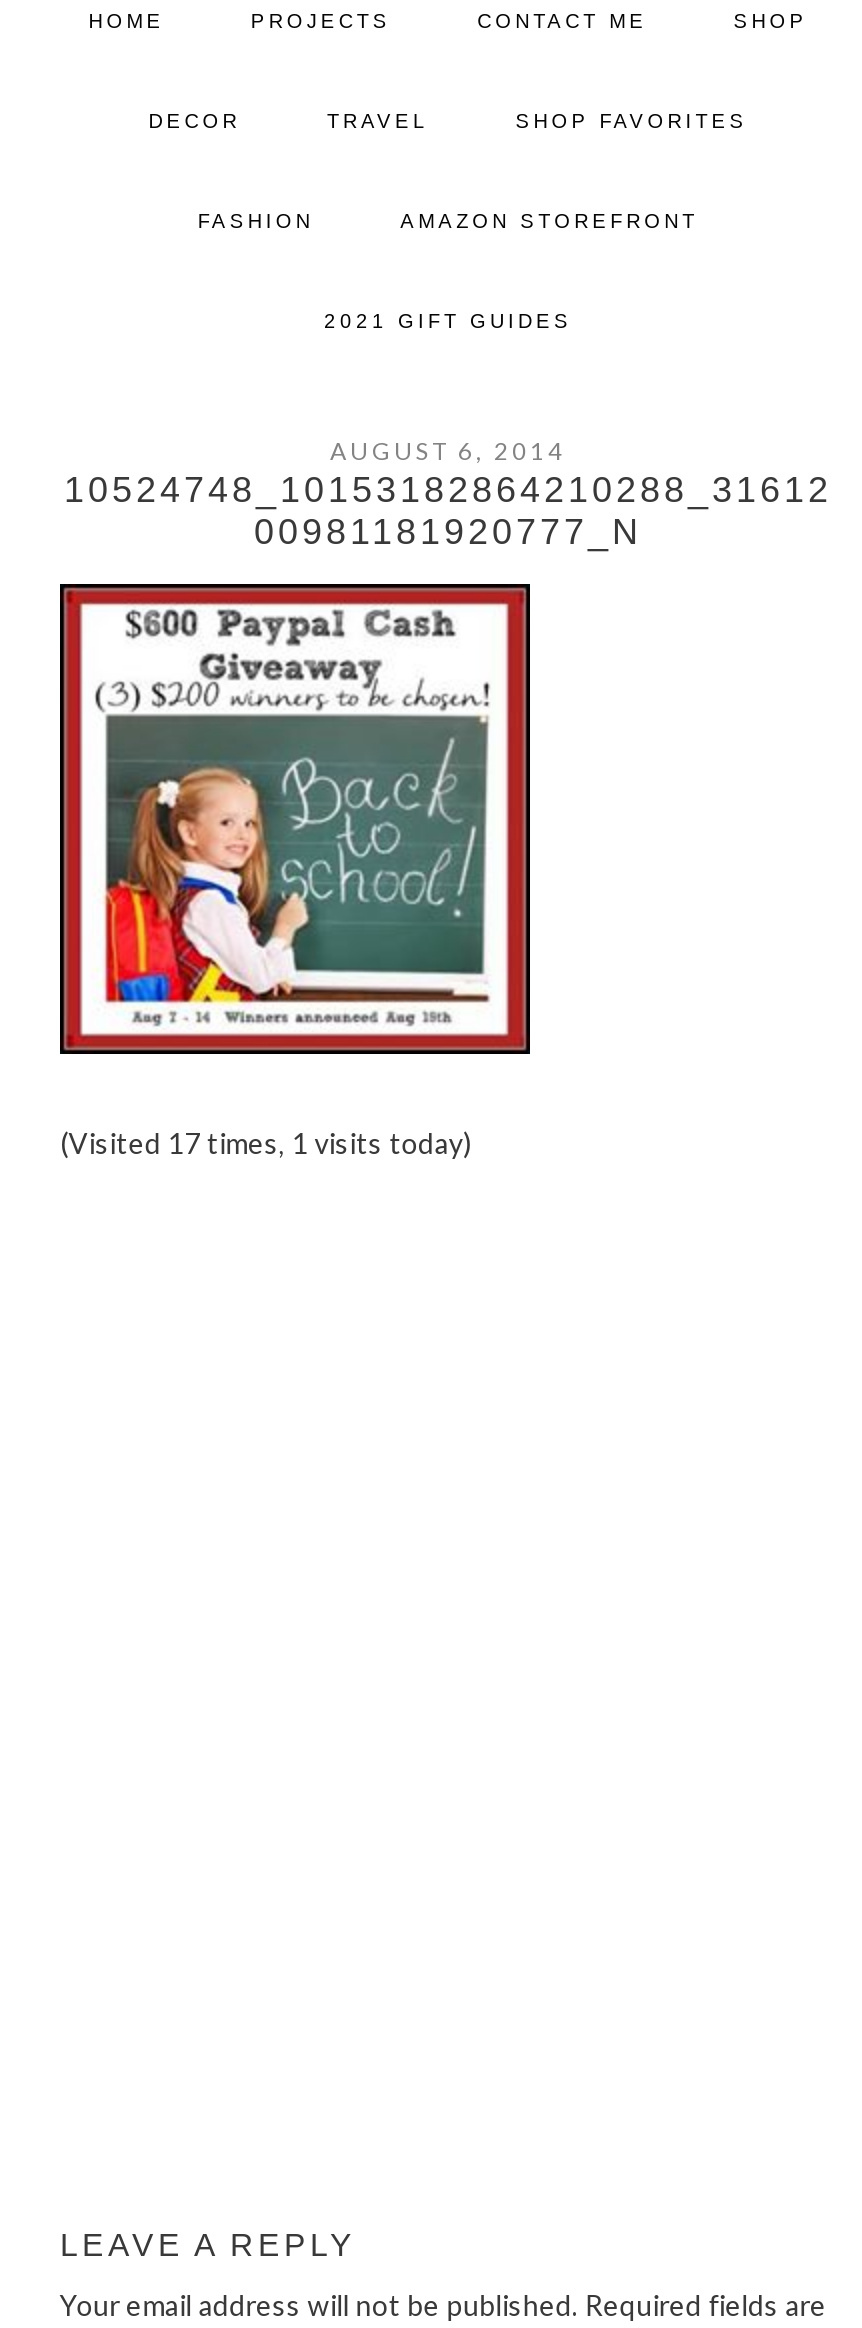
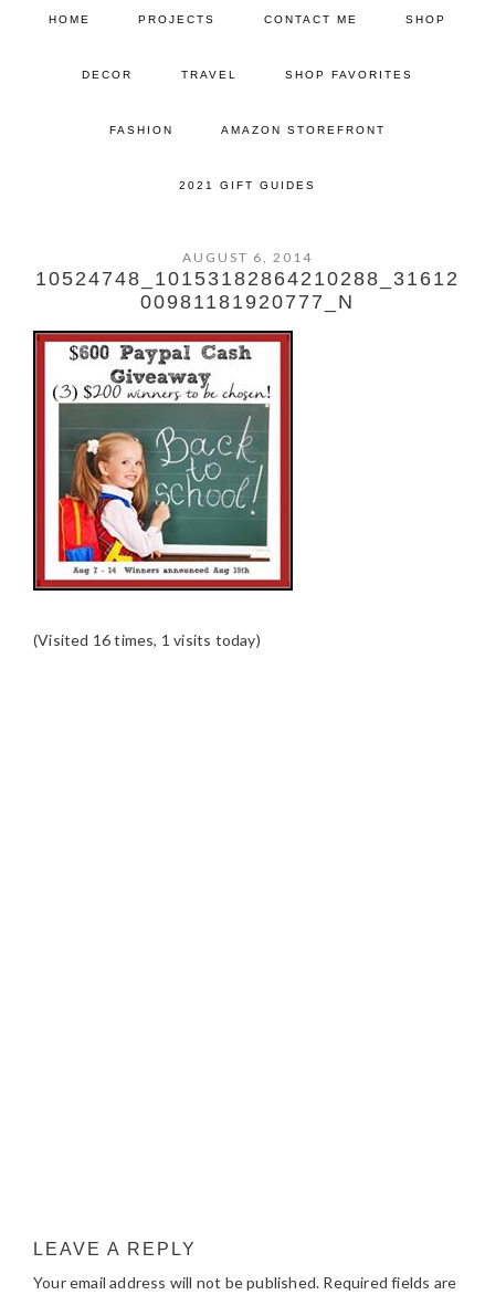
- (Visited 17 times, 1 visits today)
+ (Visited 16 times, 1 visits today)
